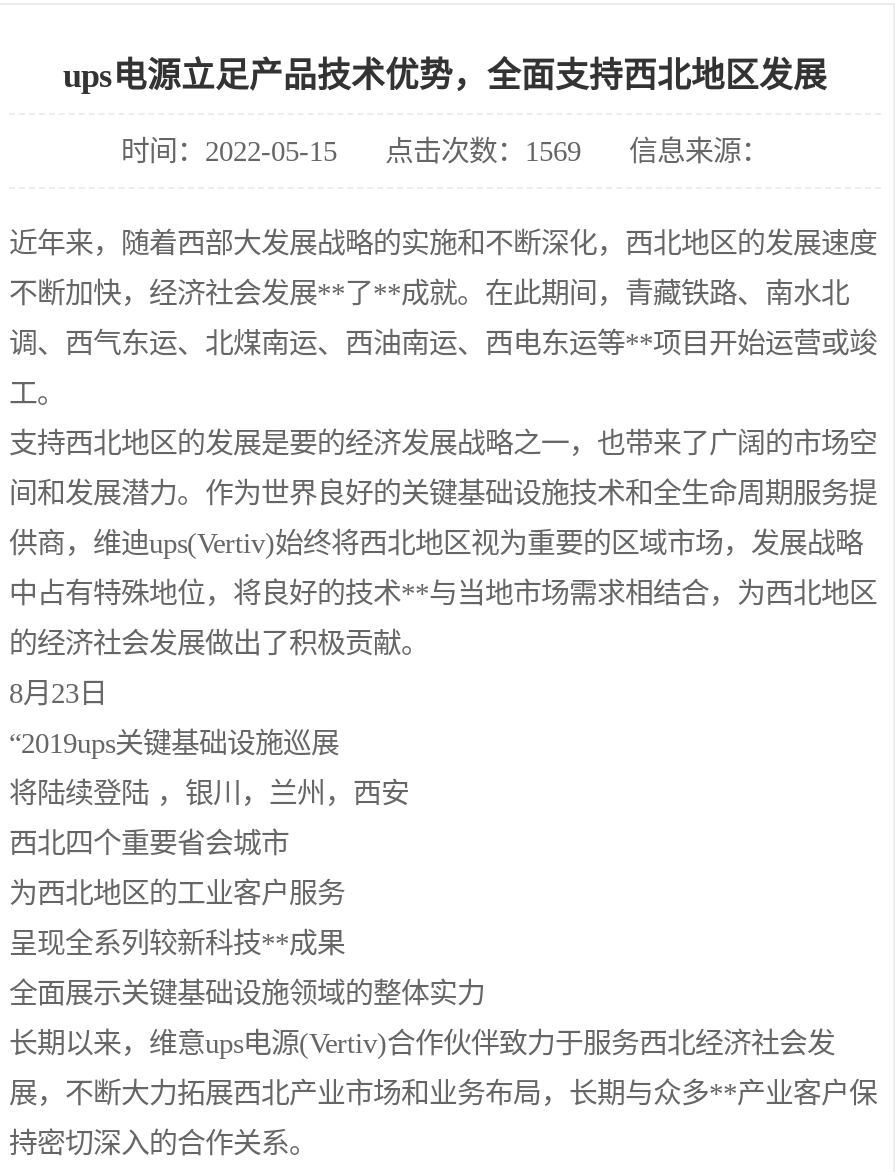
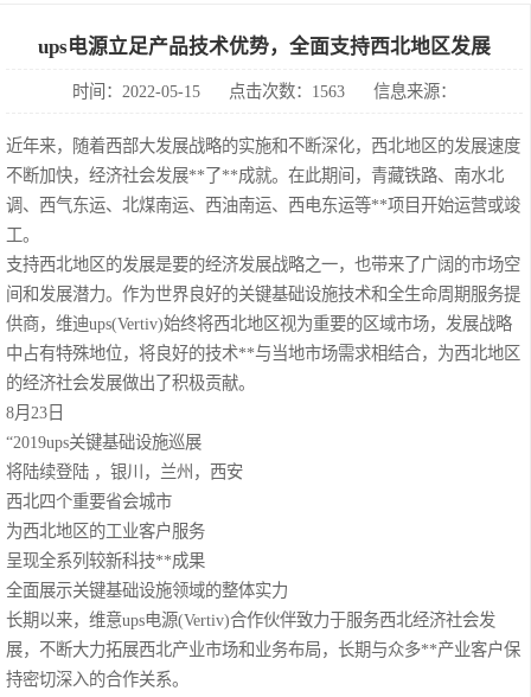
- 点击次数：1569
+ 点击次数：1563
